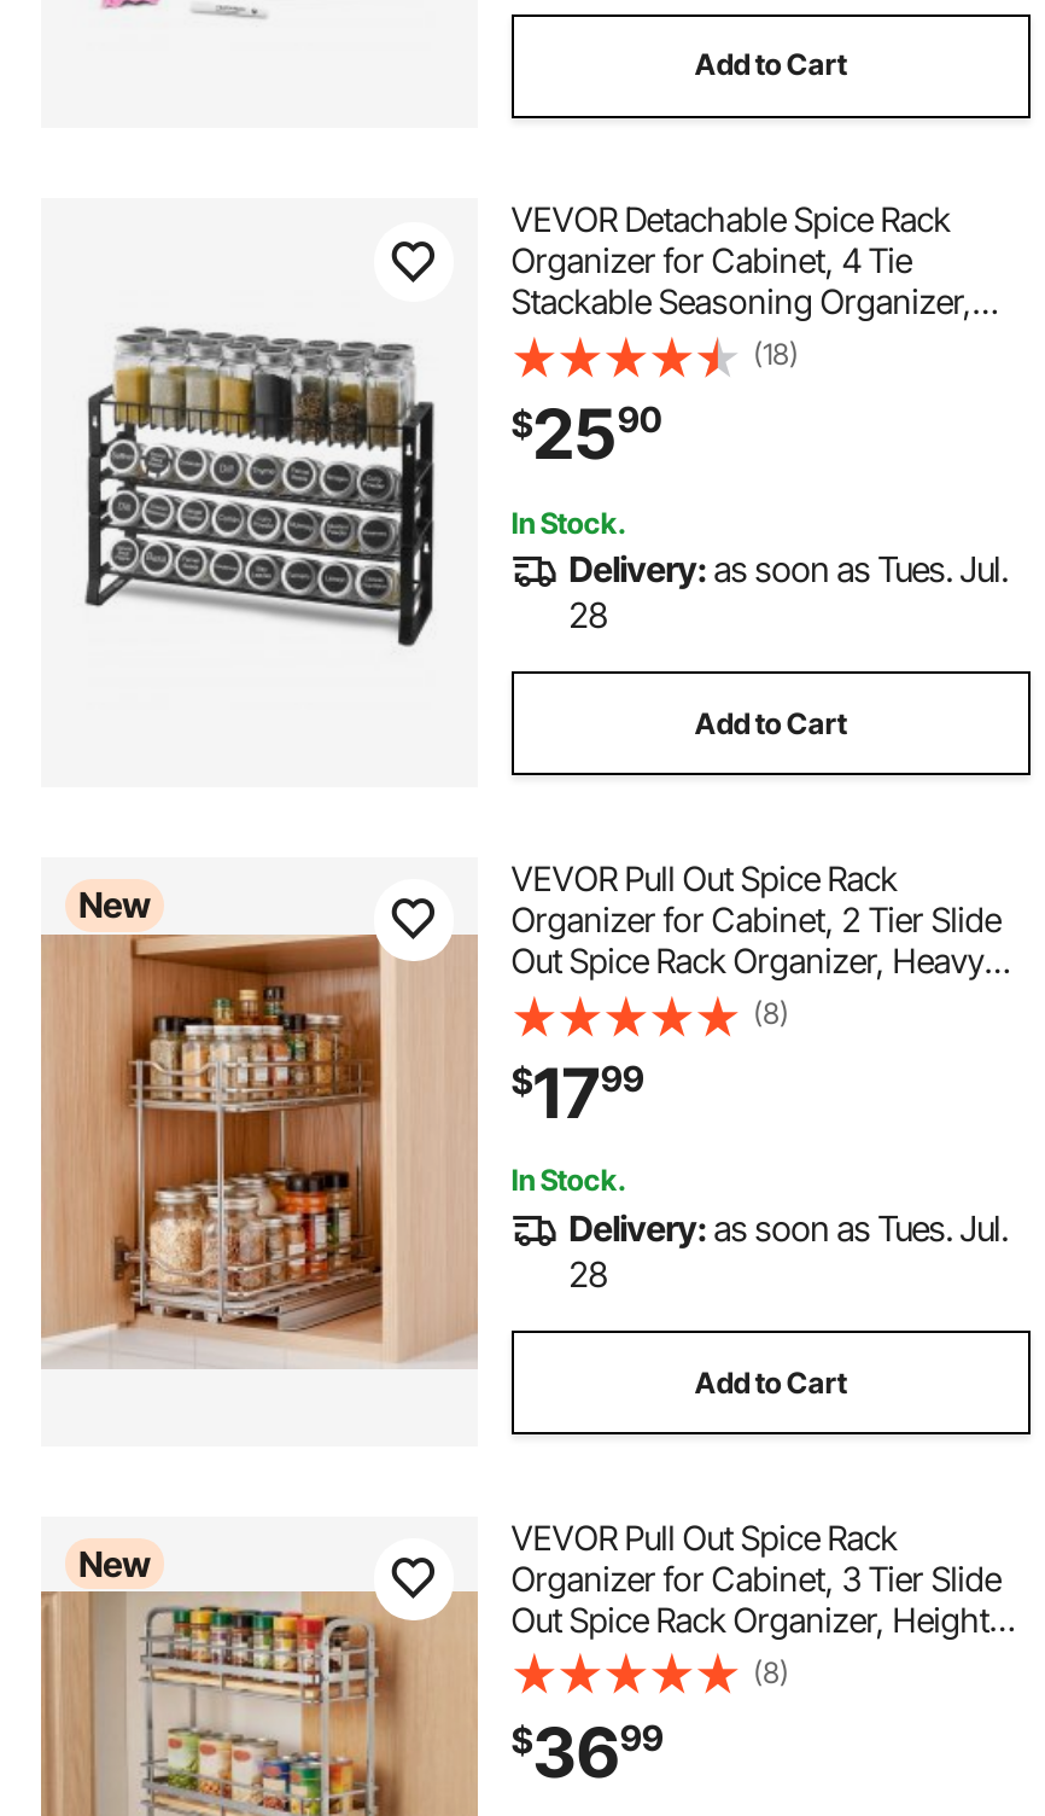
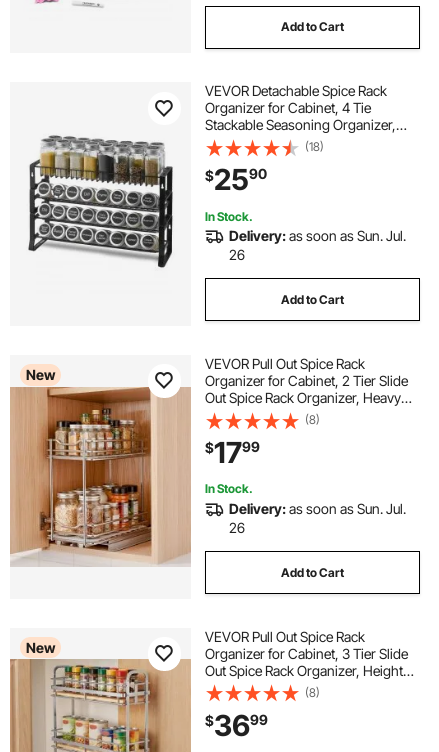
- Delivery: as soon as Tues. Jul.
+ Delivery: as soon as Sun. Jul.

- 28
+ 26

- Delivery: as soon as Tues. Jul.
+ Delivery: as soon as Sun. Jul.

- 28
+ 26
